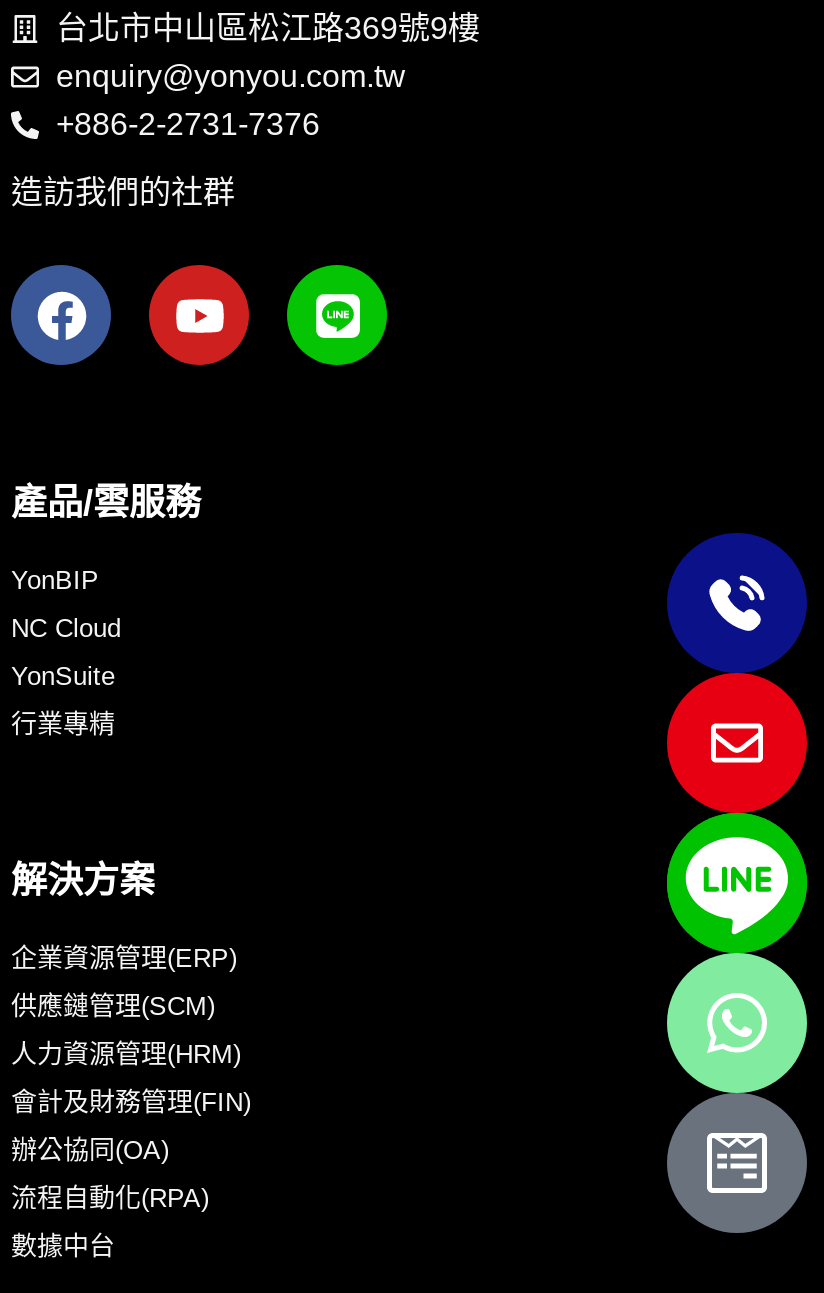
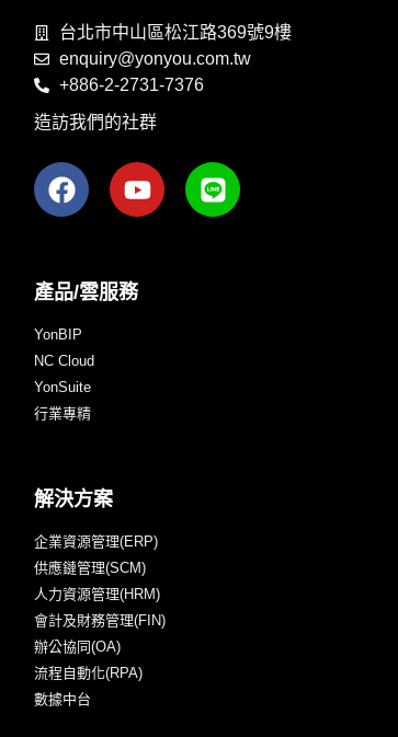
- [image]
